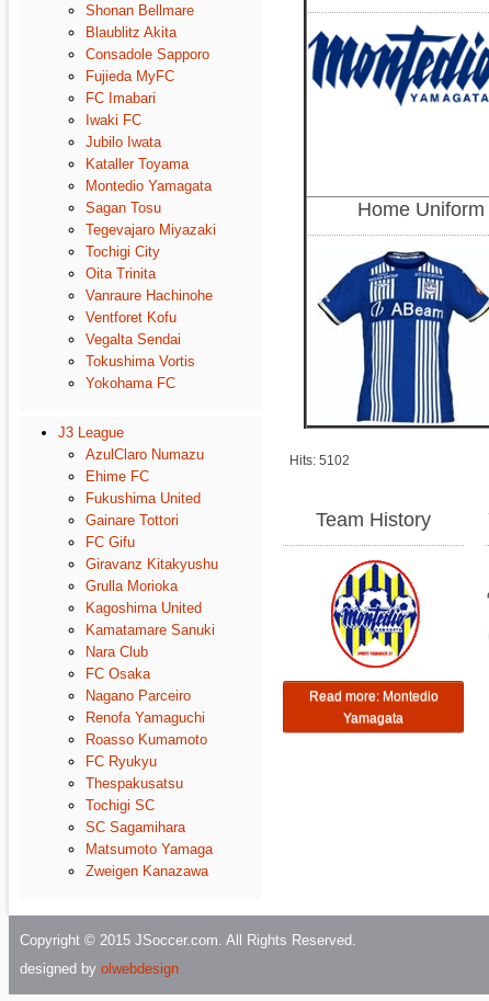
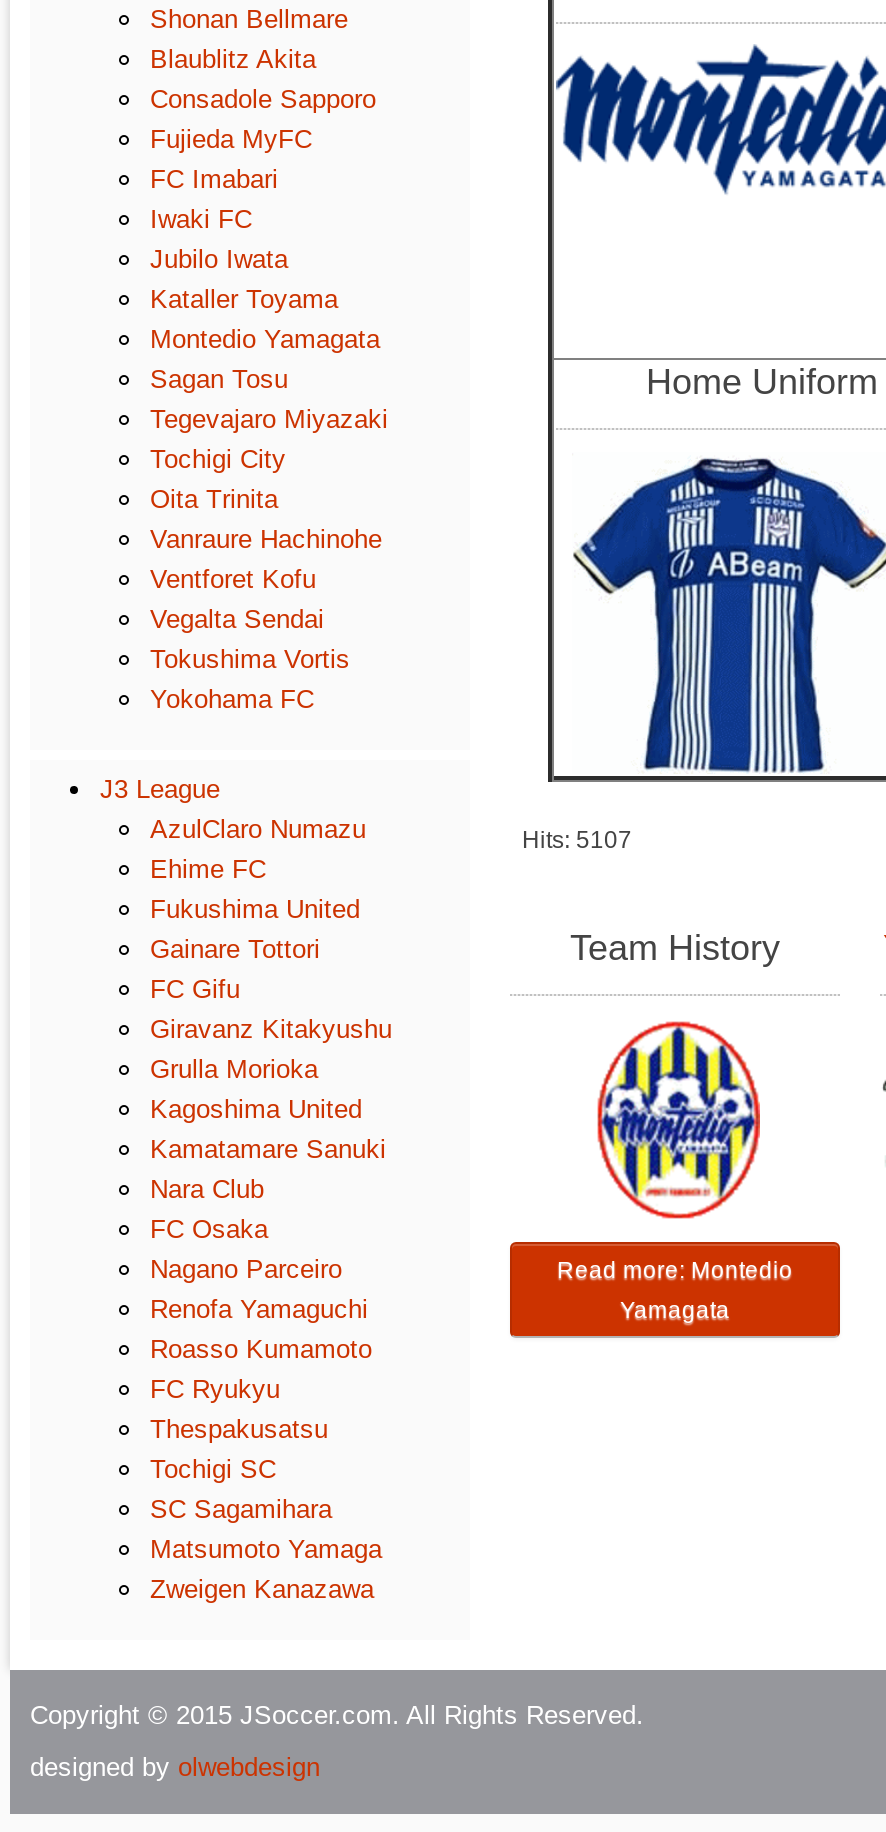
- Hits: 5102
+ Hits: 5107
